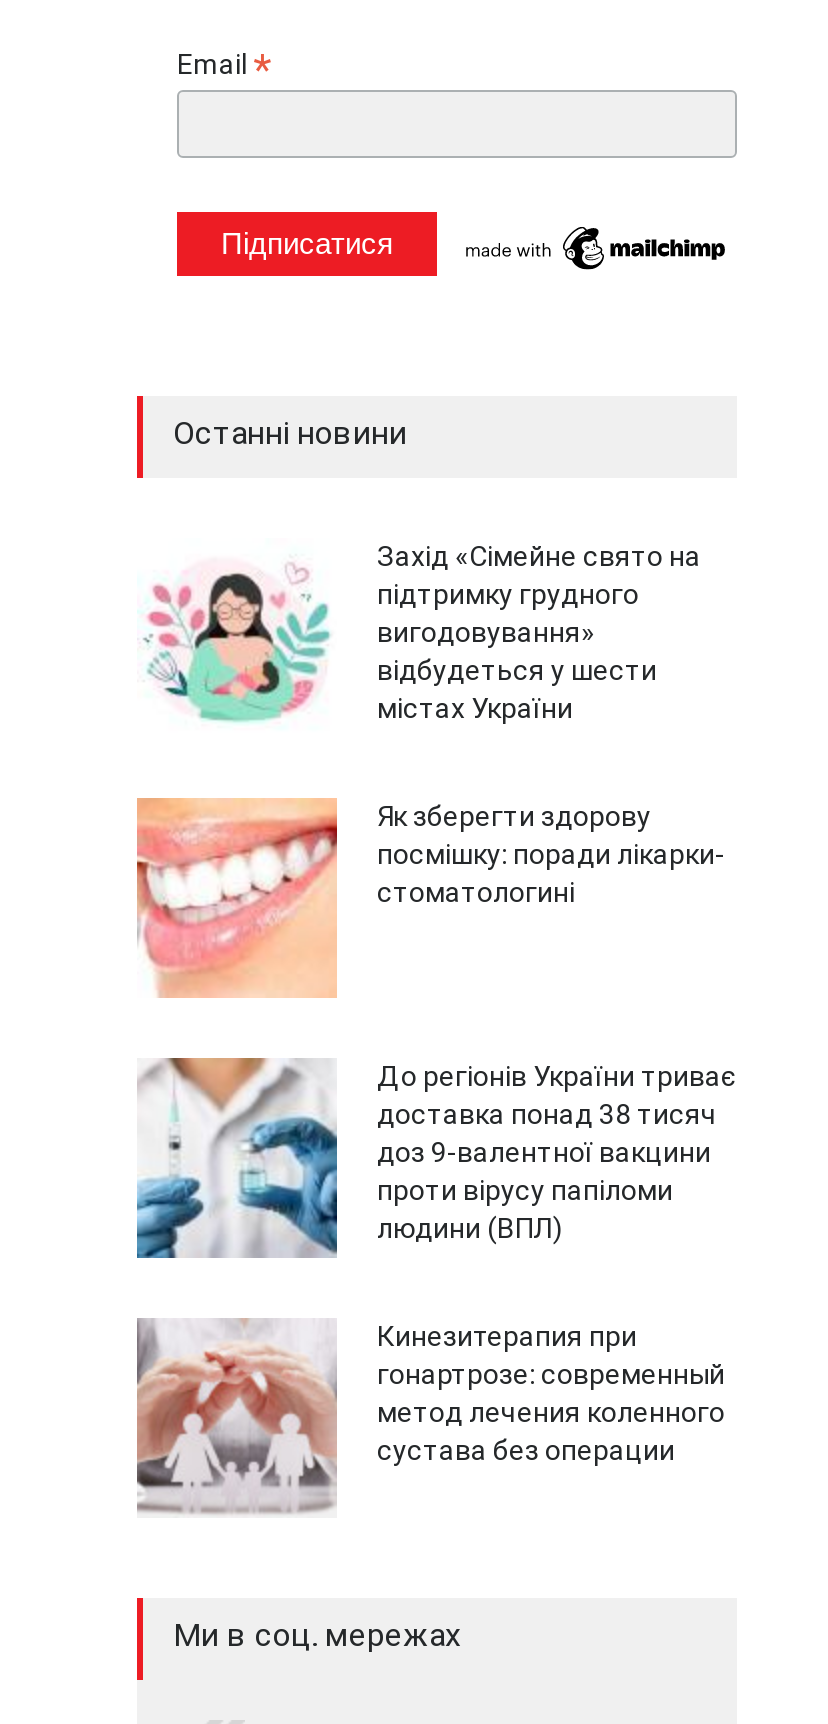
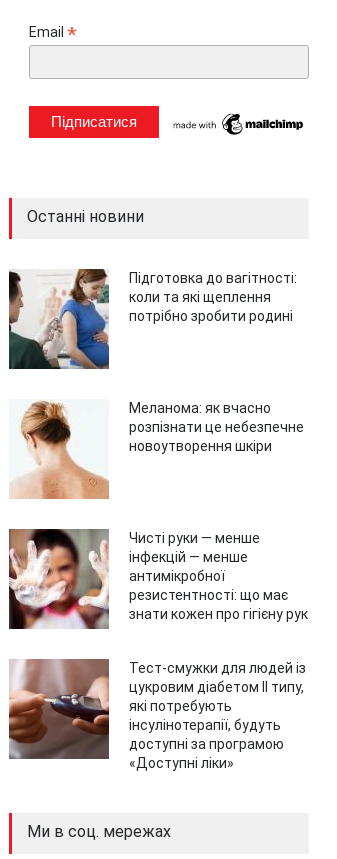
- [image]
- Захід «Сімейне свято на
- підтримку грудного
- вигодовування»
- відбудеться у шести
- містах України
+ [image]
+ Підготовка до вагітності:
+ коли та які щеплення
+ потрібно зробити родині

- [image]
- Як зберегти здорову
- посмішку: поради лікарки-
- стоматологині
+ [image]
+ Меланома: як вчасно
+ розпізнати це небезпечне
+ новоутворення шкіри

- [image]
- До регіонів України триває
- доставка понад 38 тисяч
- доз 9-валентної вакцини
- проти вірусу папіломи
- людини (ВПЛ)
+ [image]
+ Чисті руки — менше
+ інфекцій — менше
+ антимікробної
+ резистентності: що має
+ знати кожен про гігієну рук

- [image]
- Кинезитерапия при
- гонартрозе: современный
- метод лечения коленного
- сустава без операции
+ [image]
+ Тест-смужки для людей із
+ цукровим діабетом ІІ типу,
+ які потребують
+ інсулінотерапії, будуть
+ доступні за програмою
+ «Доступні ліки»
